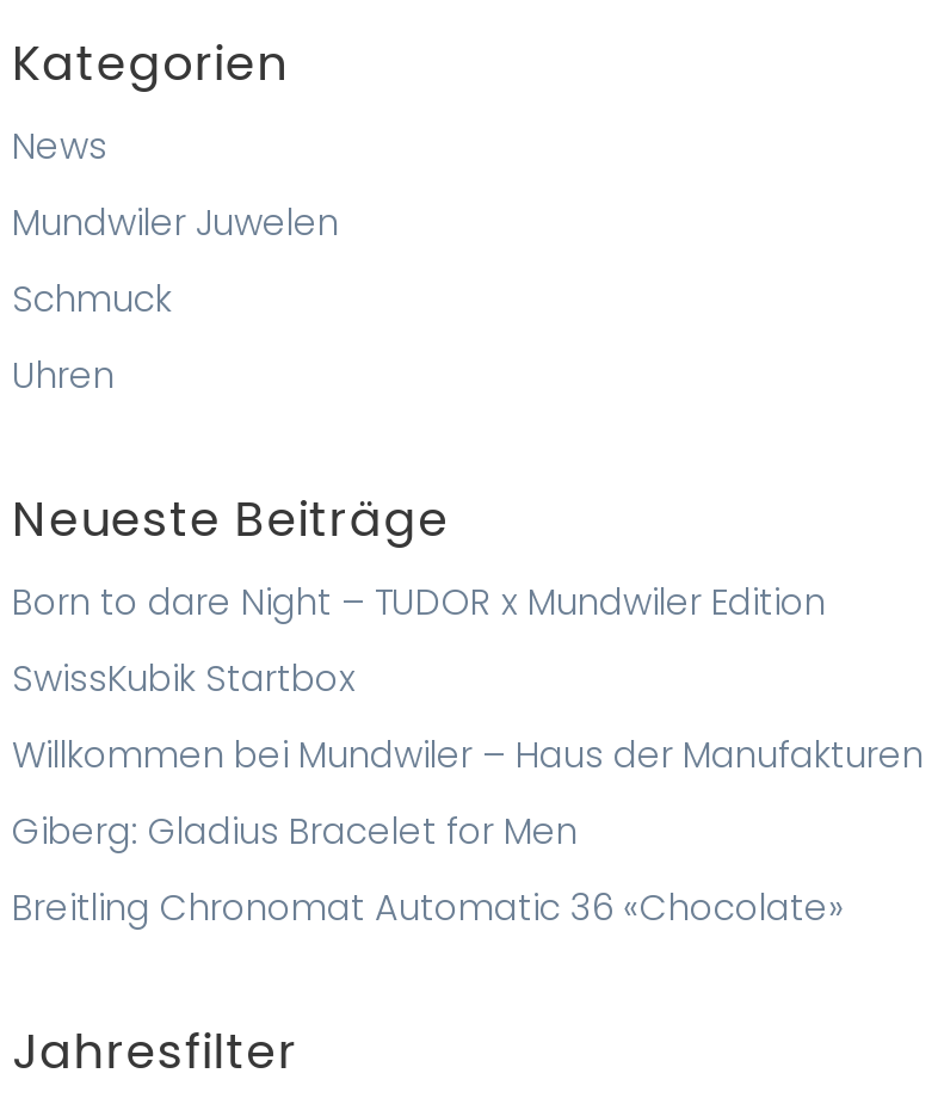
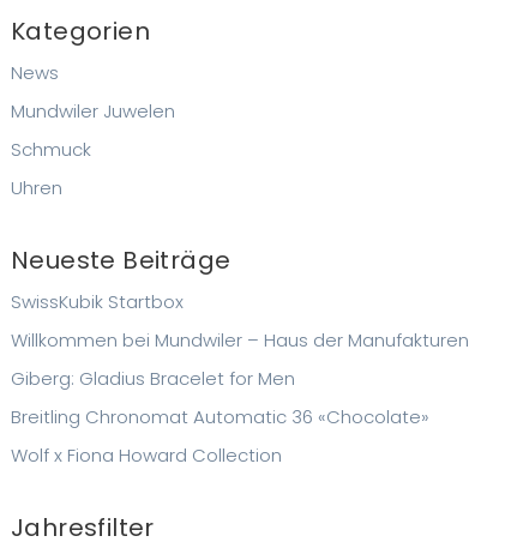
- Born to dare Night – TUDOR x Mundwiler Edition

moved up: SwissKubik Startbox | Willkommen bei Mundwiler – Haus der Manufakturen | Giberg: Gladius Bracelet for Men | Breitling Chronomat Automatic 36 «Chocolate»

+ Wolf x Fiona Howard Collection
